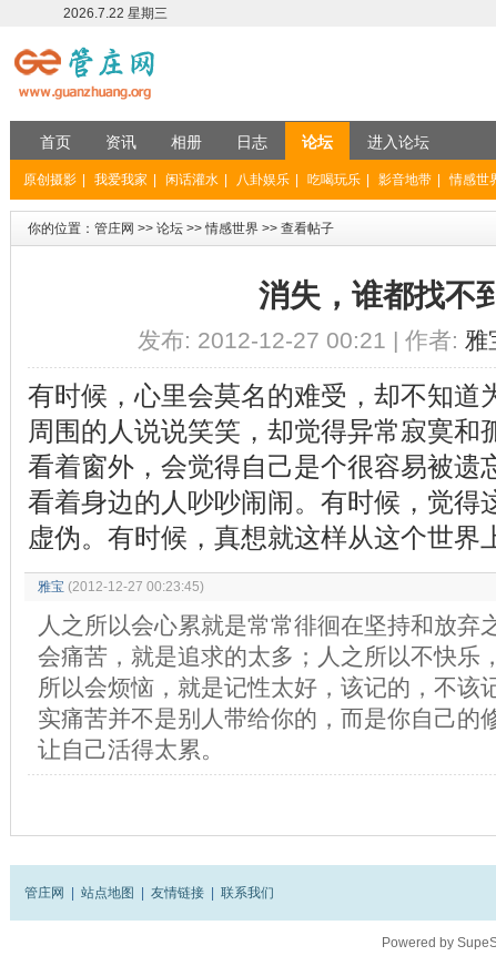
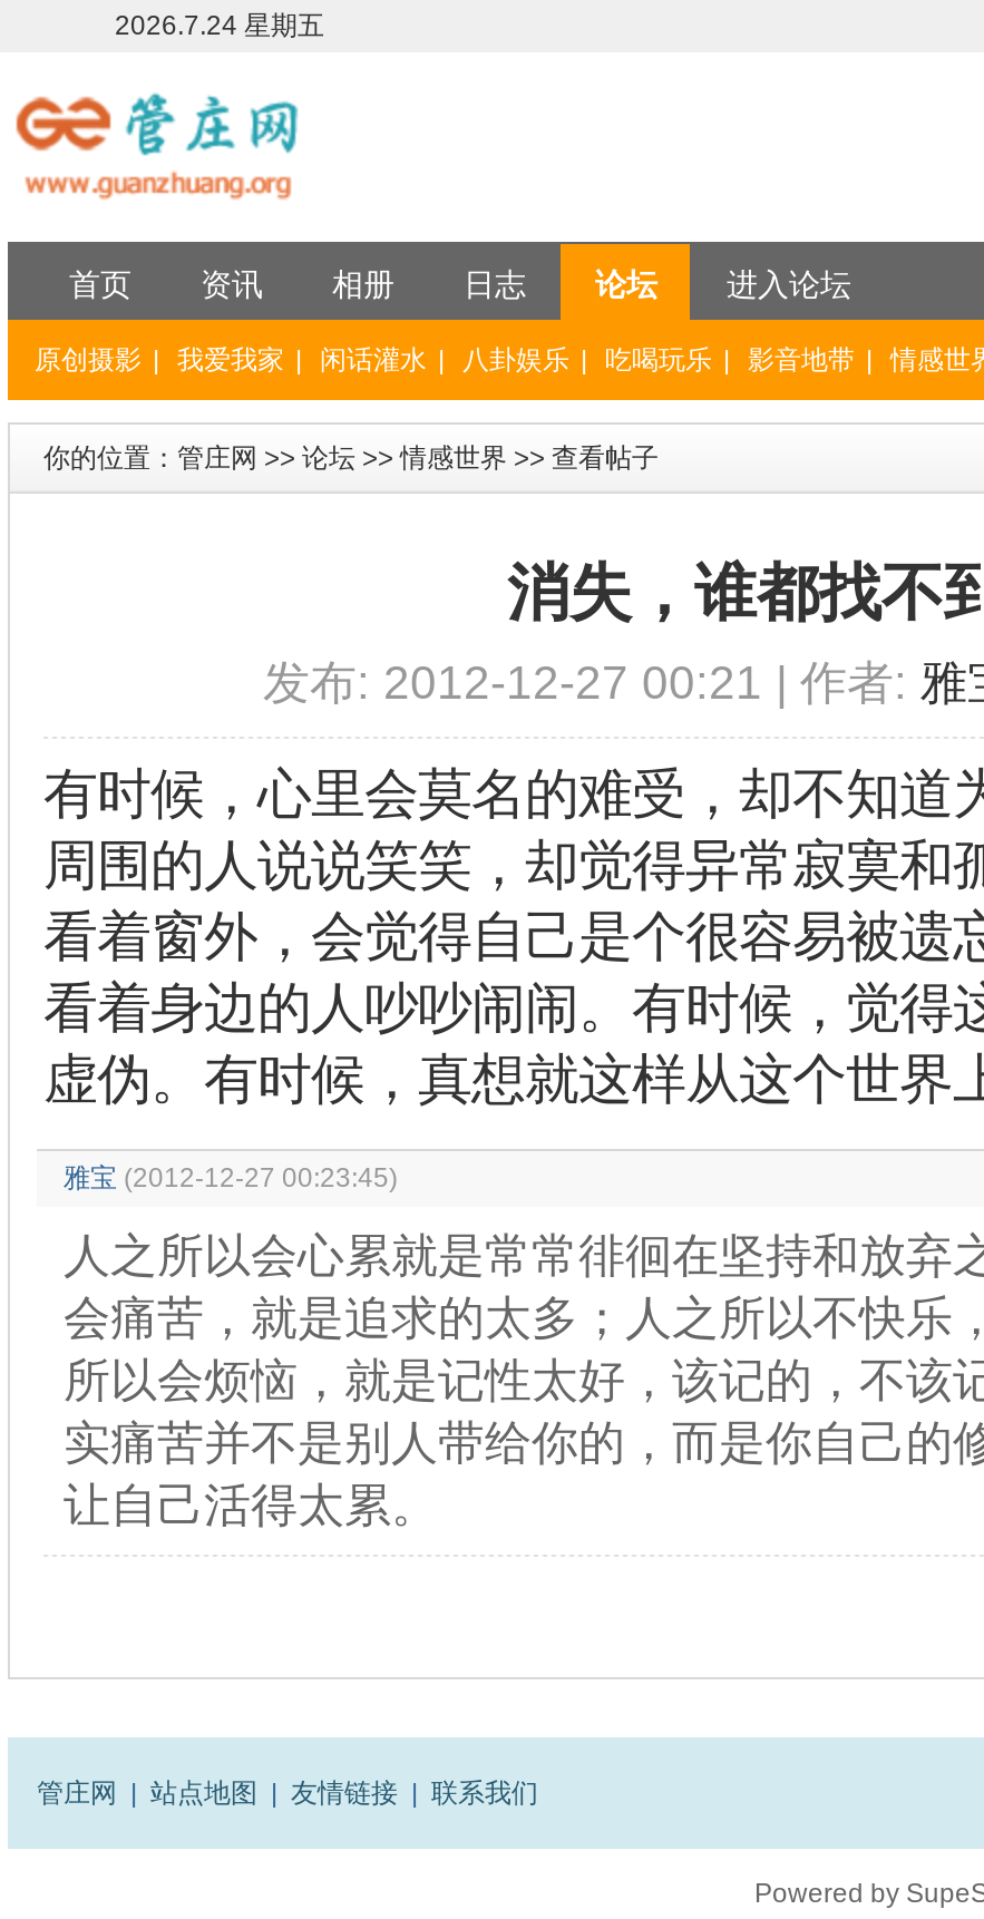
- 2026.7.22 星期三
+ 2026.7.24 星期五
